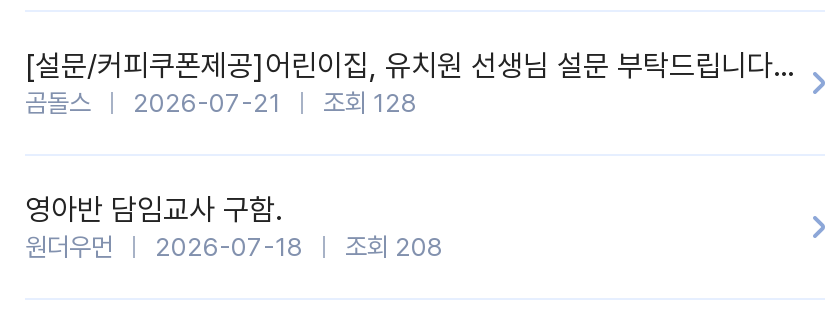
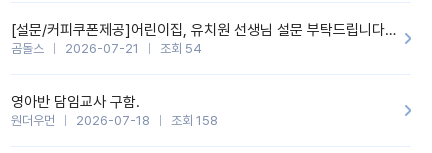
- 곰돌스 2026-07-21 조회 128
+ 곰돌스 2026-07-21 조회 54

- 원더우먼 2026-07-18 조회 208
+ 원더우먼 2026-07-18 조회 158
